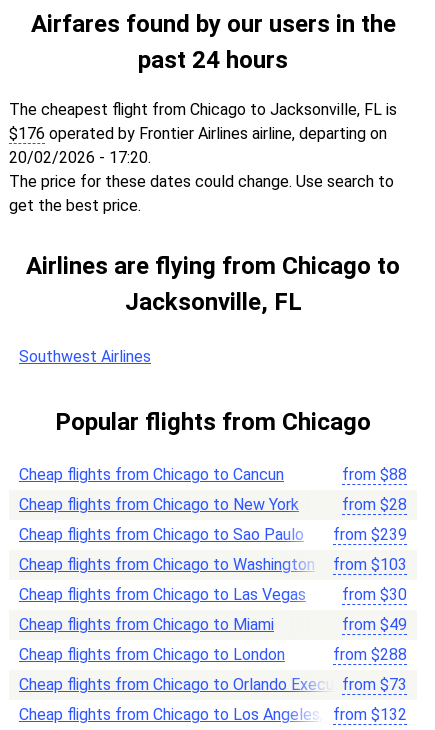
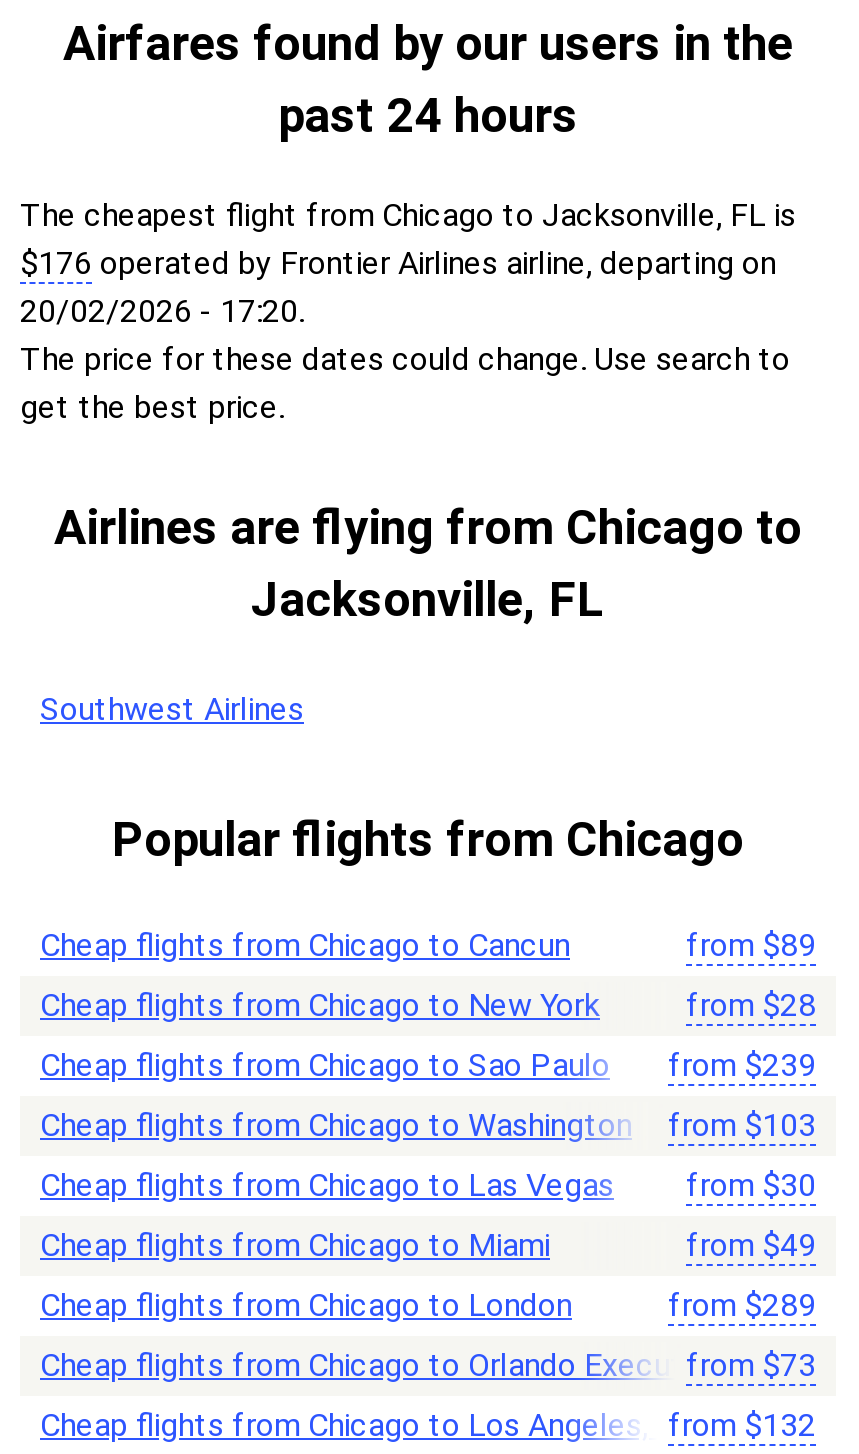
- from $88
+ from $89

- from $288
+ from $289
